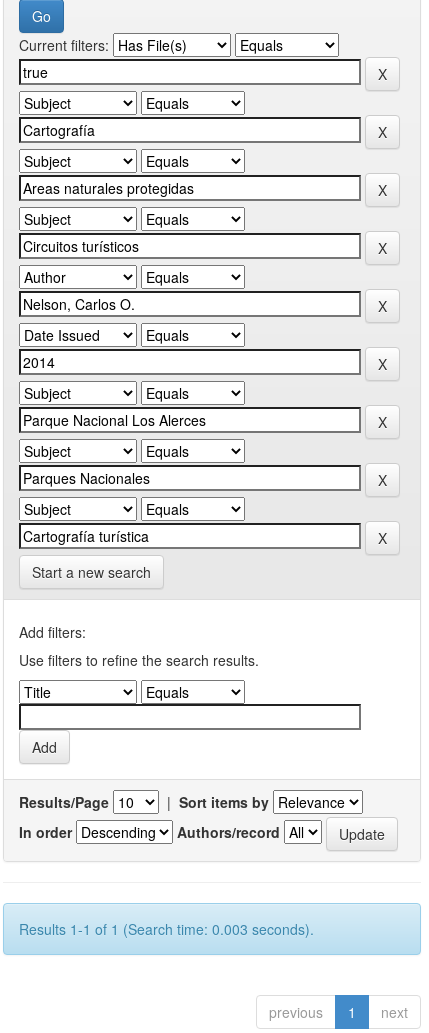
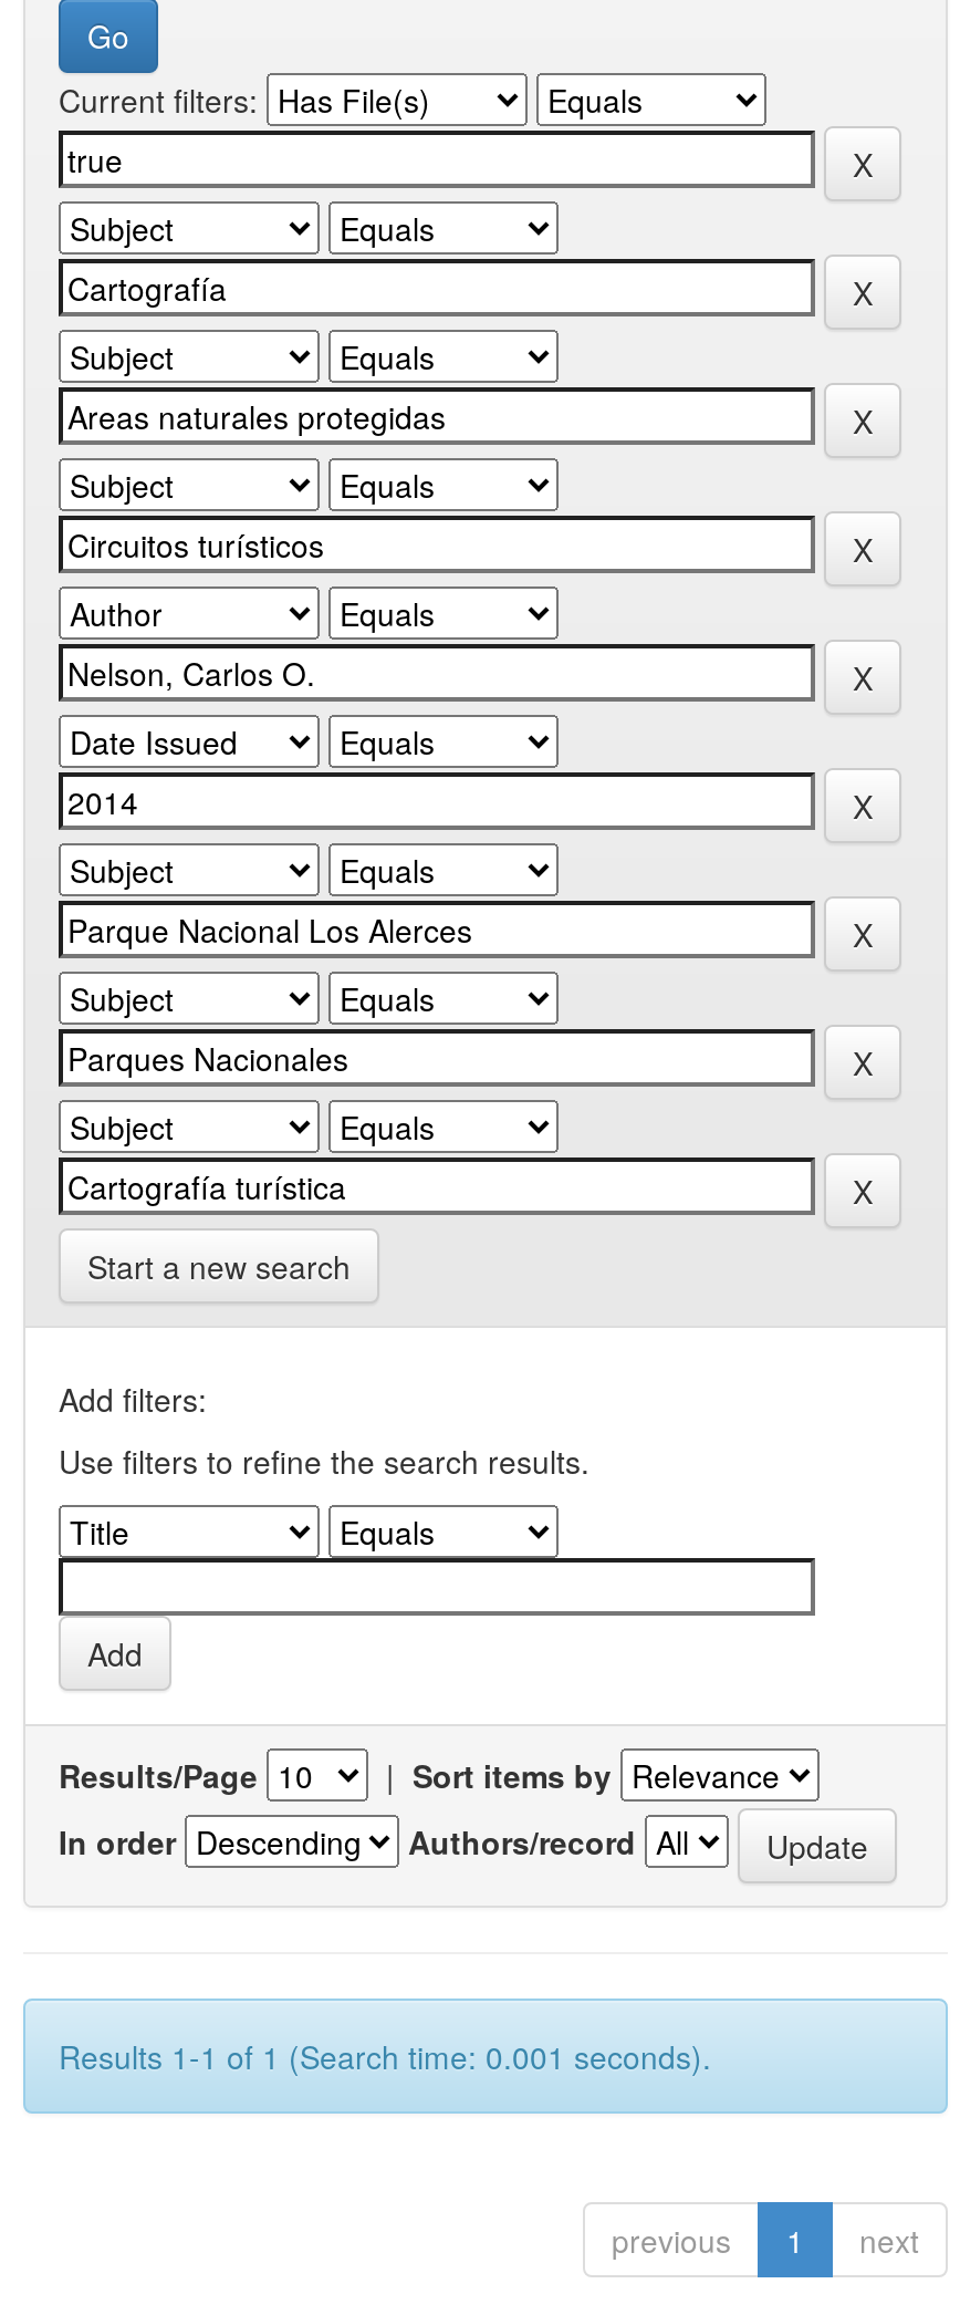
- Results 1-1 of 1 (Search time: 0.003 seconds).
+ Results 1-1 of 1 (Search time: 0.001 seconds).
